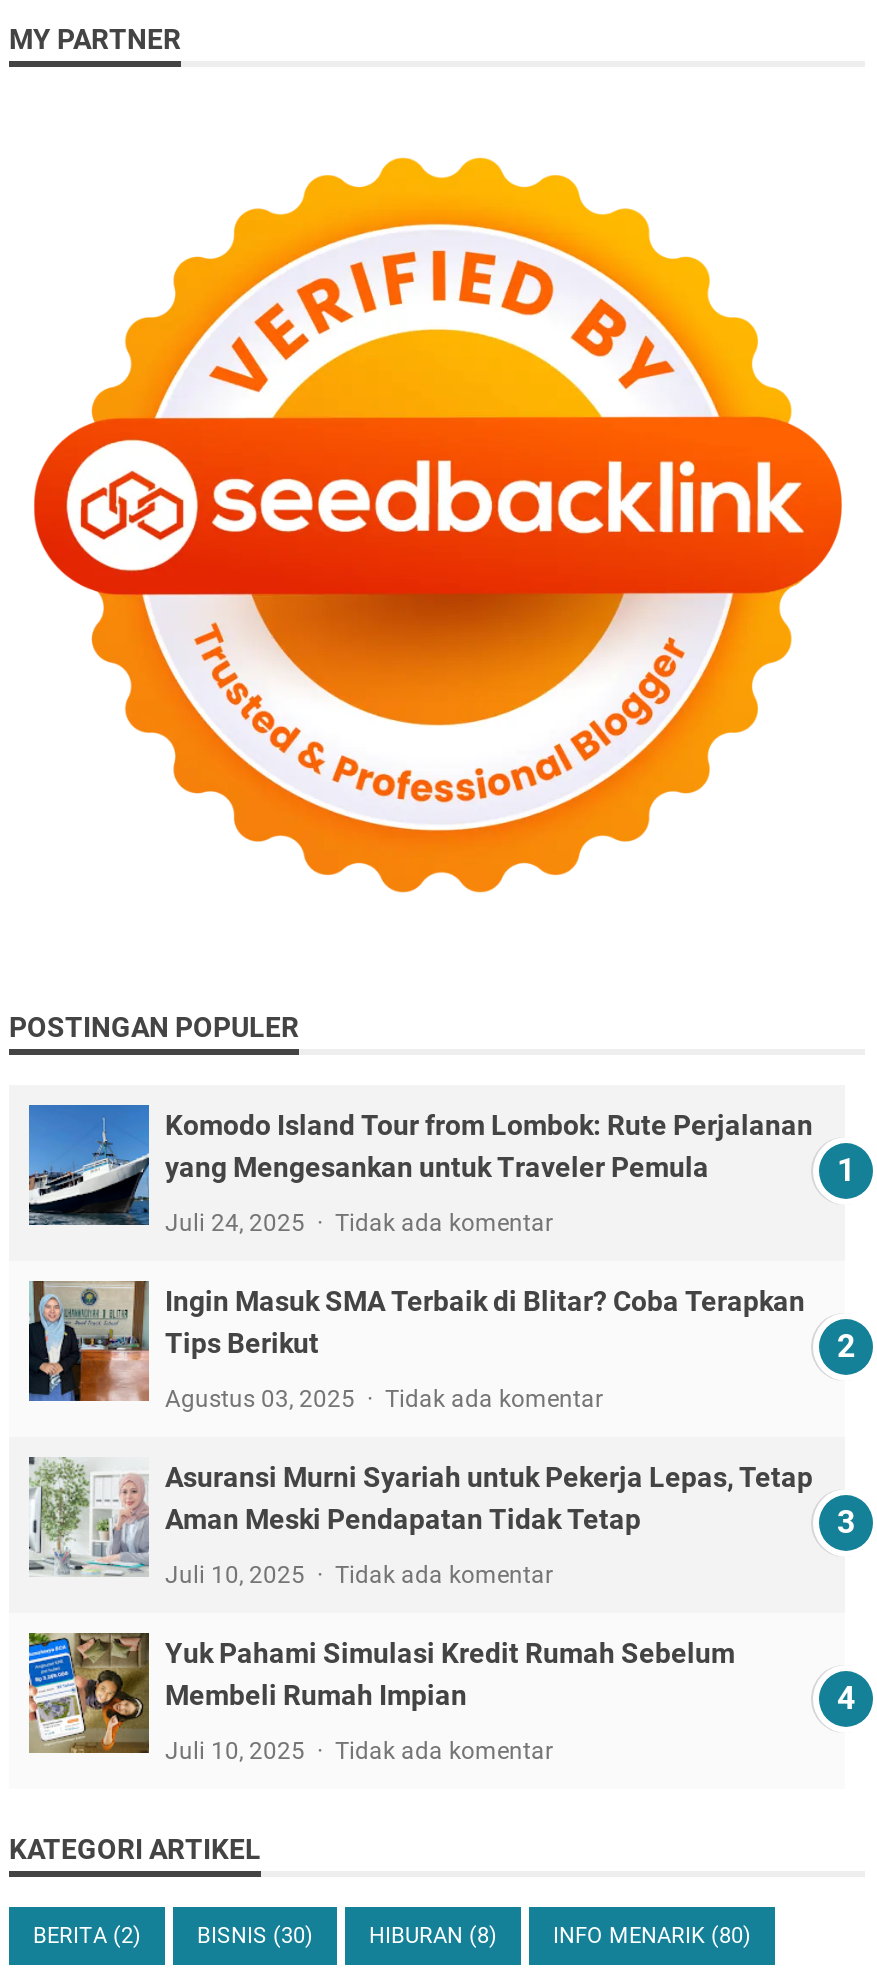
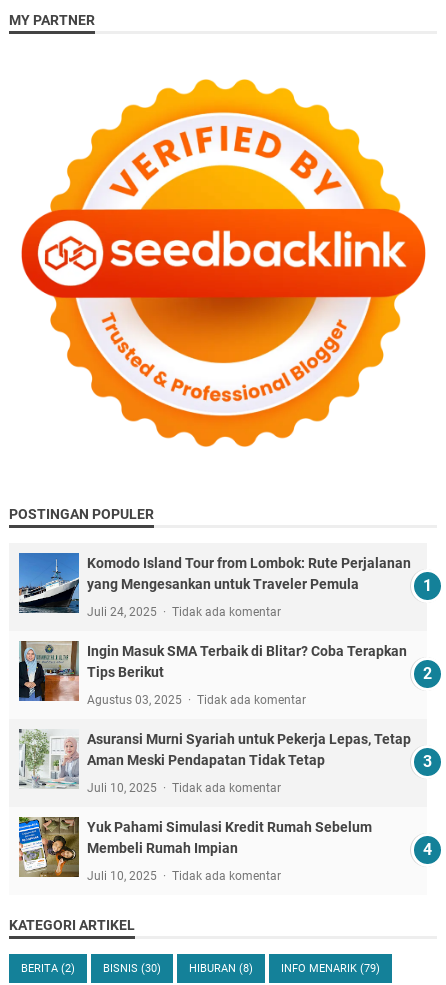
- INFO MENARIK (80)
+ INFO MENARIK (79)
